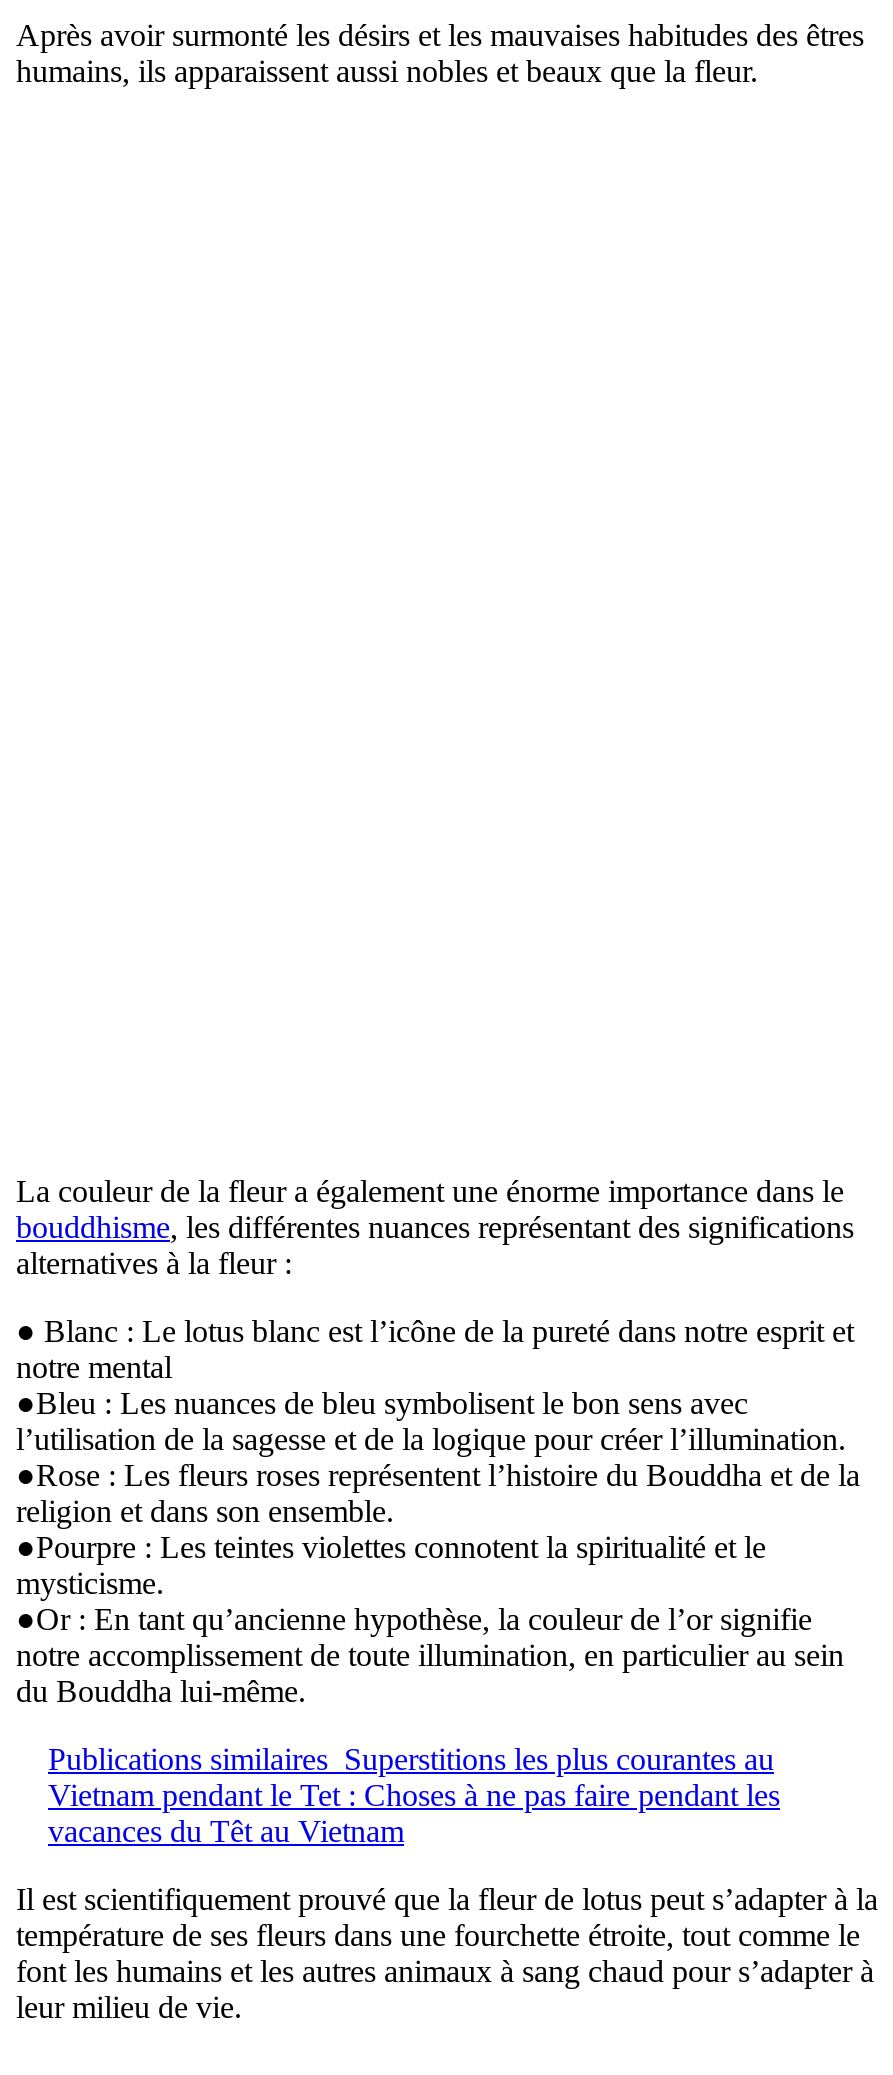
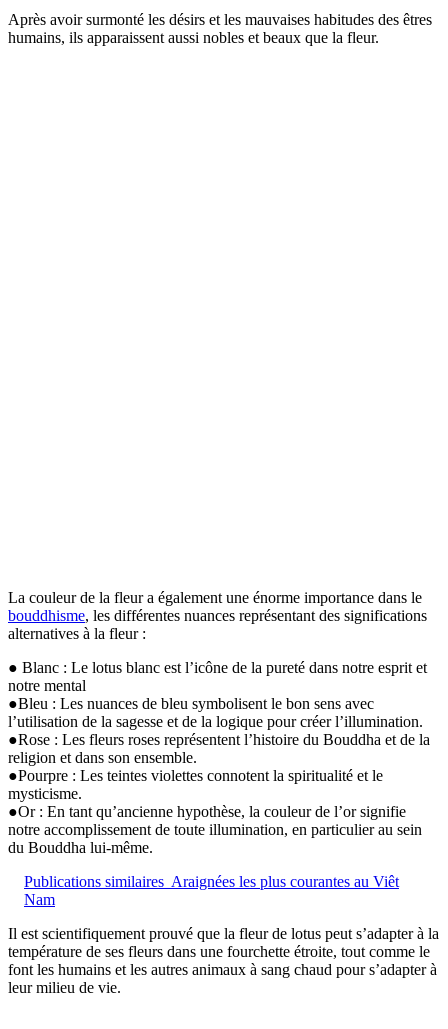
- Publications similaires Superstitions les plus courantes au
- Vietnam pendant le Tet : Choses à ne pas faire pendant les
- vacances du Têt au Vietnam
+ Publications similaires Araignées les plus courantes au Viêt
+ Nam
